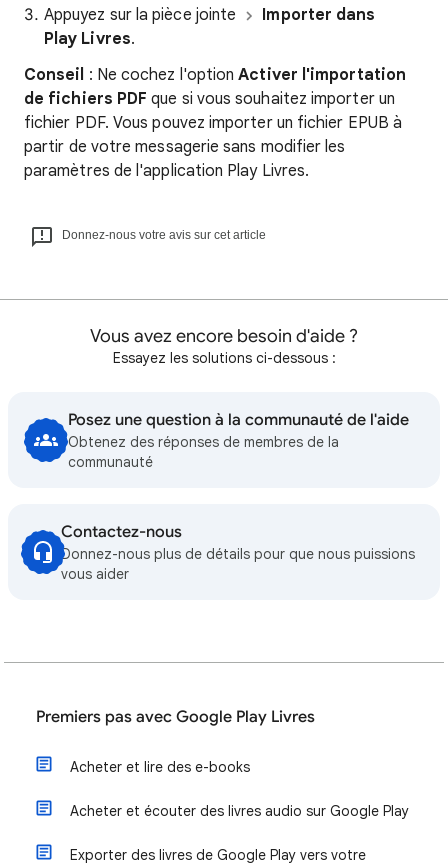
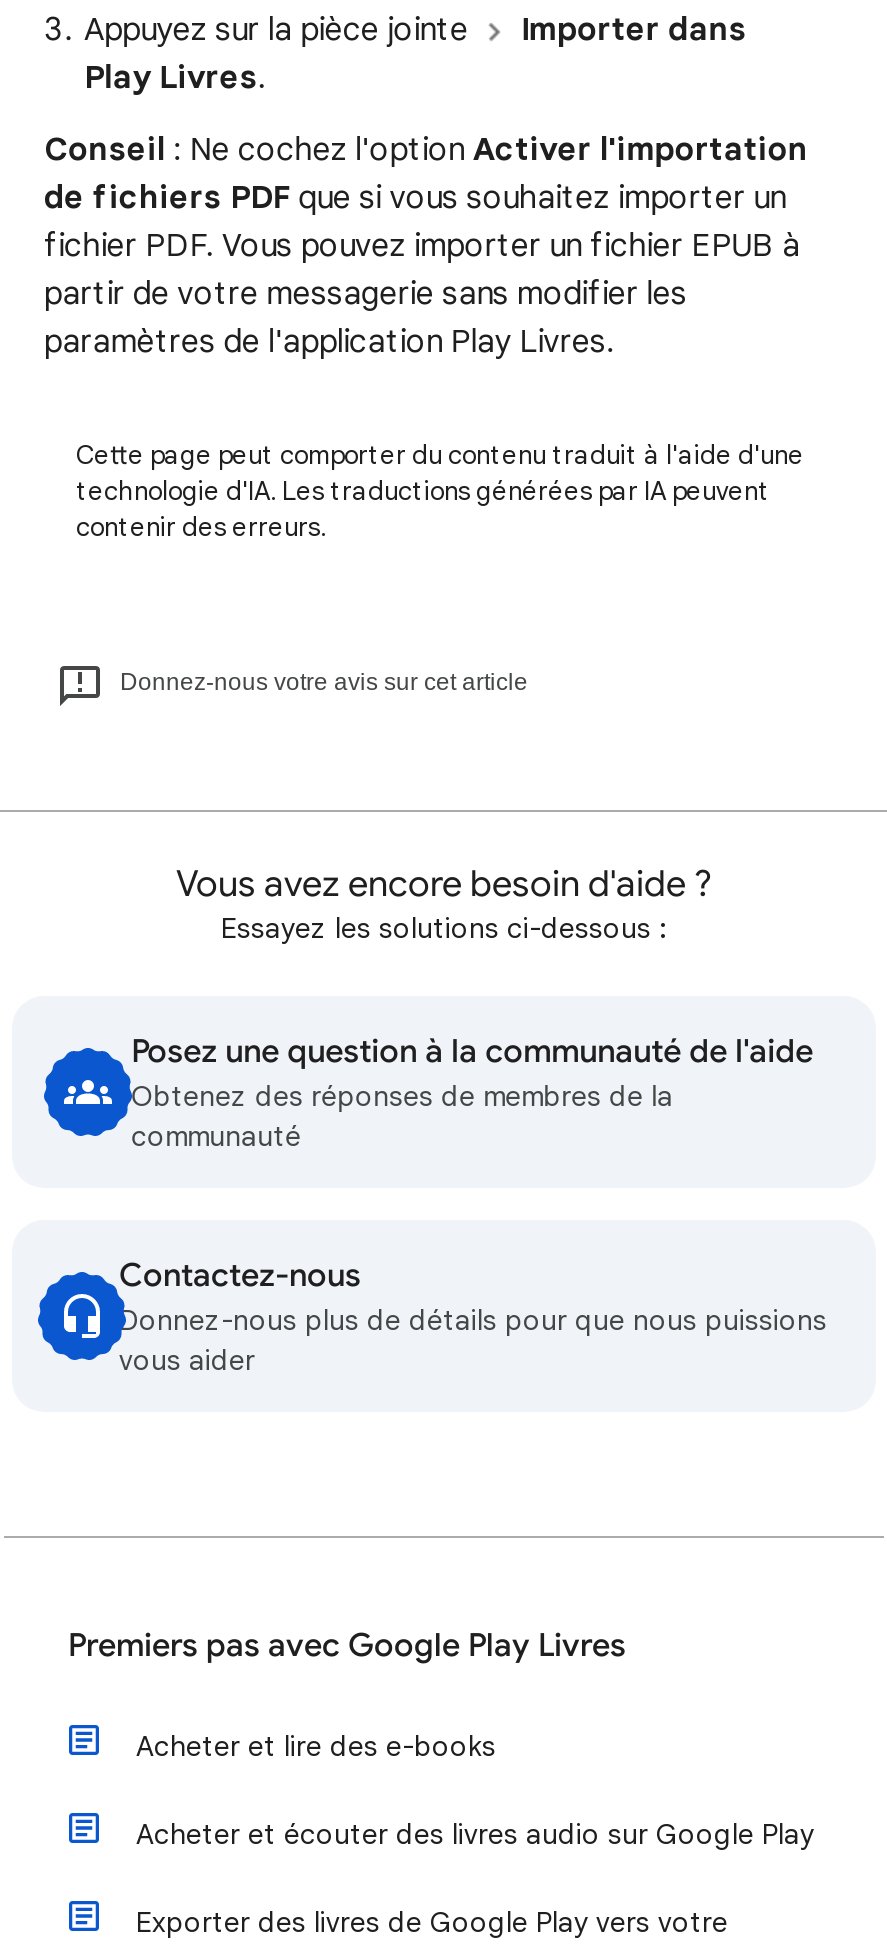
+ Cette page peut comporter du contenu traduit à l'aide d'une
+ technologie d'IA. Les traductions générées par IA peuvent
+ contenir des erreurs.
